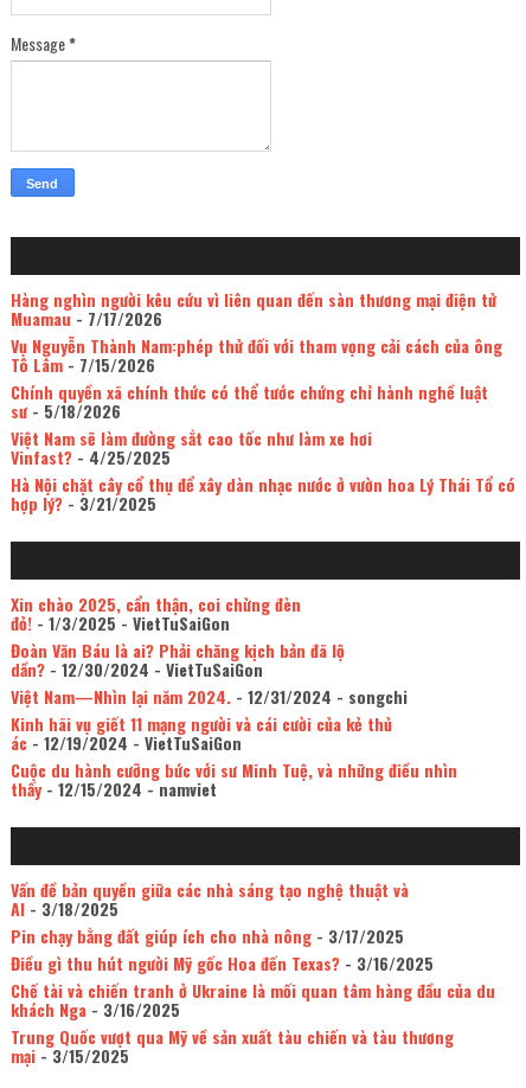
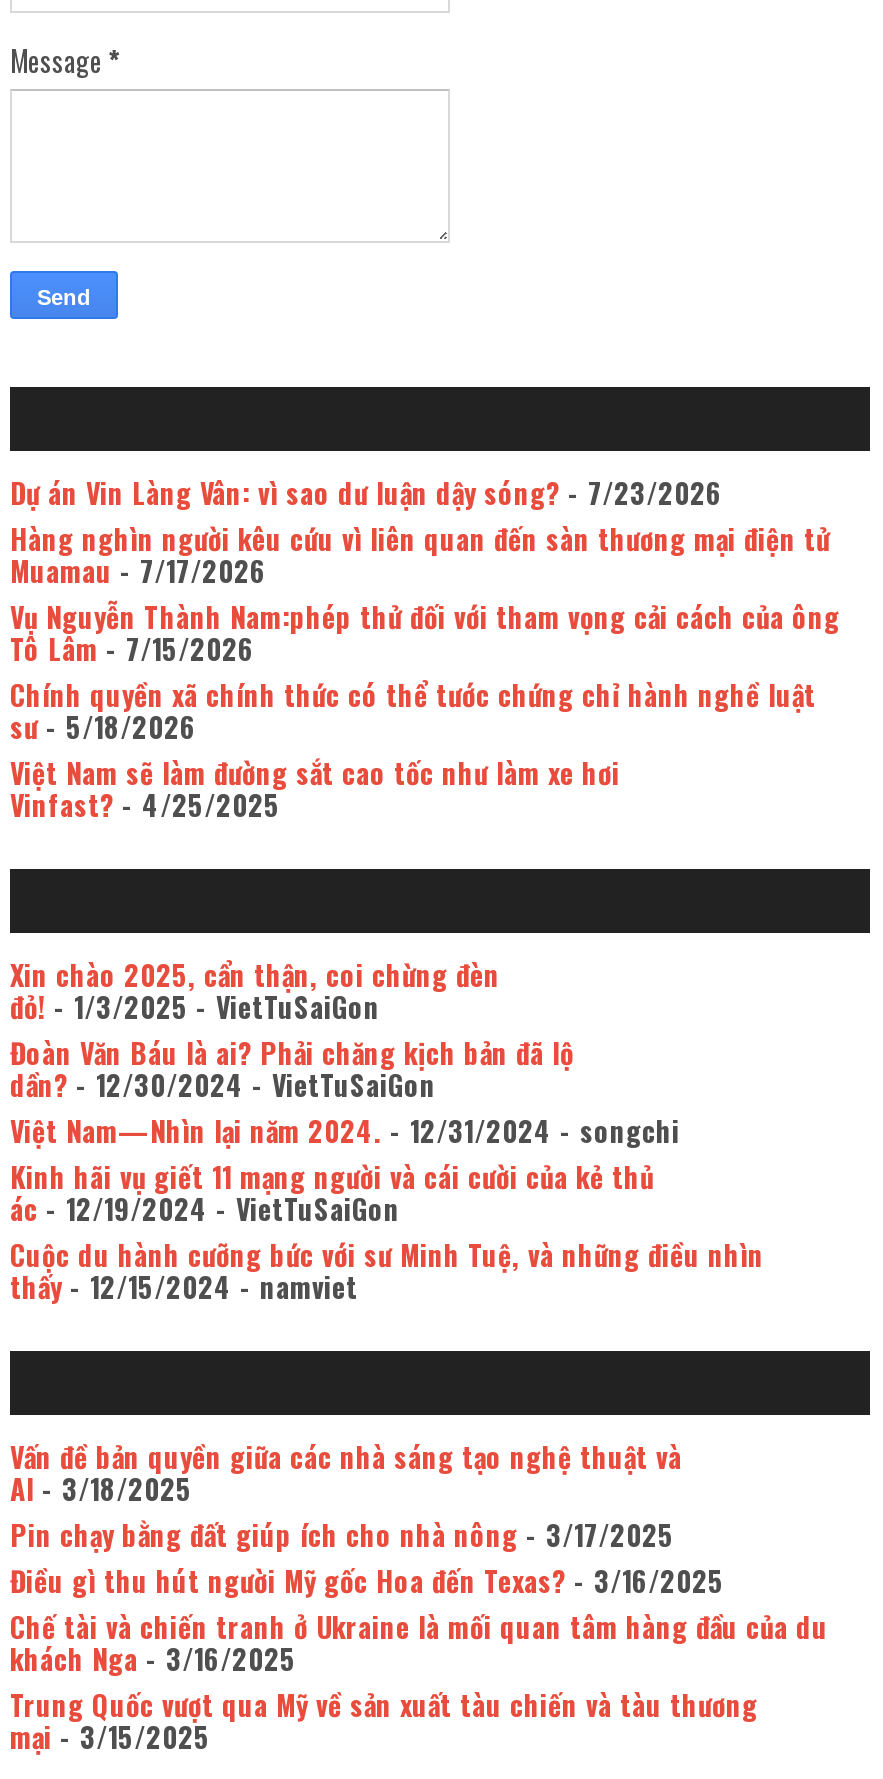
+ Dự án Vin Làng Vân: vì sao dư luận dậy sóng? - 7/23/2026

moved down: Hàng nghìn người kêu cứu vì liên quan đến sàn thương mại điện tử | Muamau- 7/17/2026 | Vụ Nguyễn Thành Nam:phép thử đối với tham vọng cải cách của ông | Tô Lâm- 7/15/2026 | Chính quyền xã chính thức có thể tước chứng chỉ hành nghề luật | sư- 5/18/2026 | Việt Nam sẽ làm đường sắt cao tốc như làm xe hơi | Vinfast?- 4/25/2025

- Hà Nội chặt cây cổ thụ để xây dàn nhạc nước ở vườn hoa Lý Thái Tổ có
- hợp lý?- 3/21/2025
